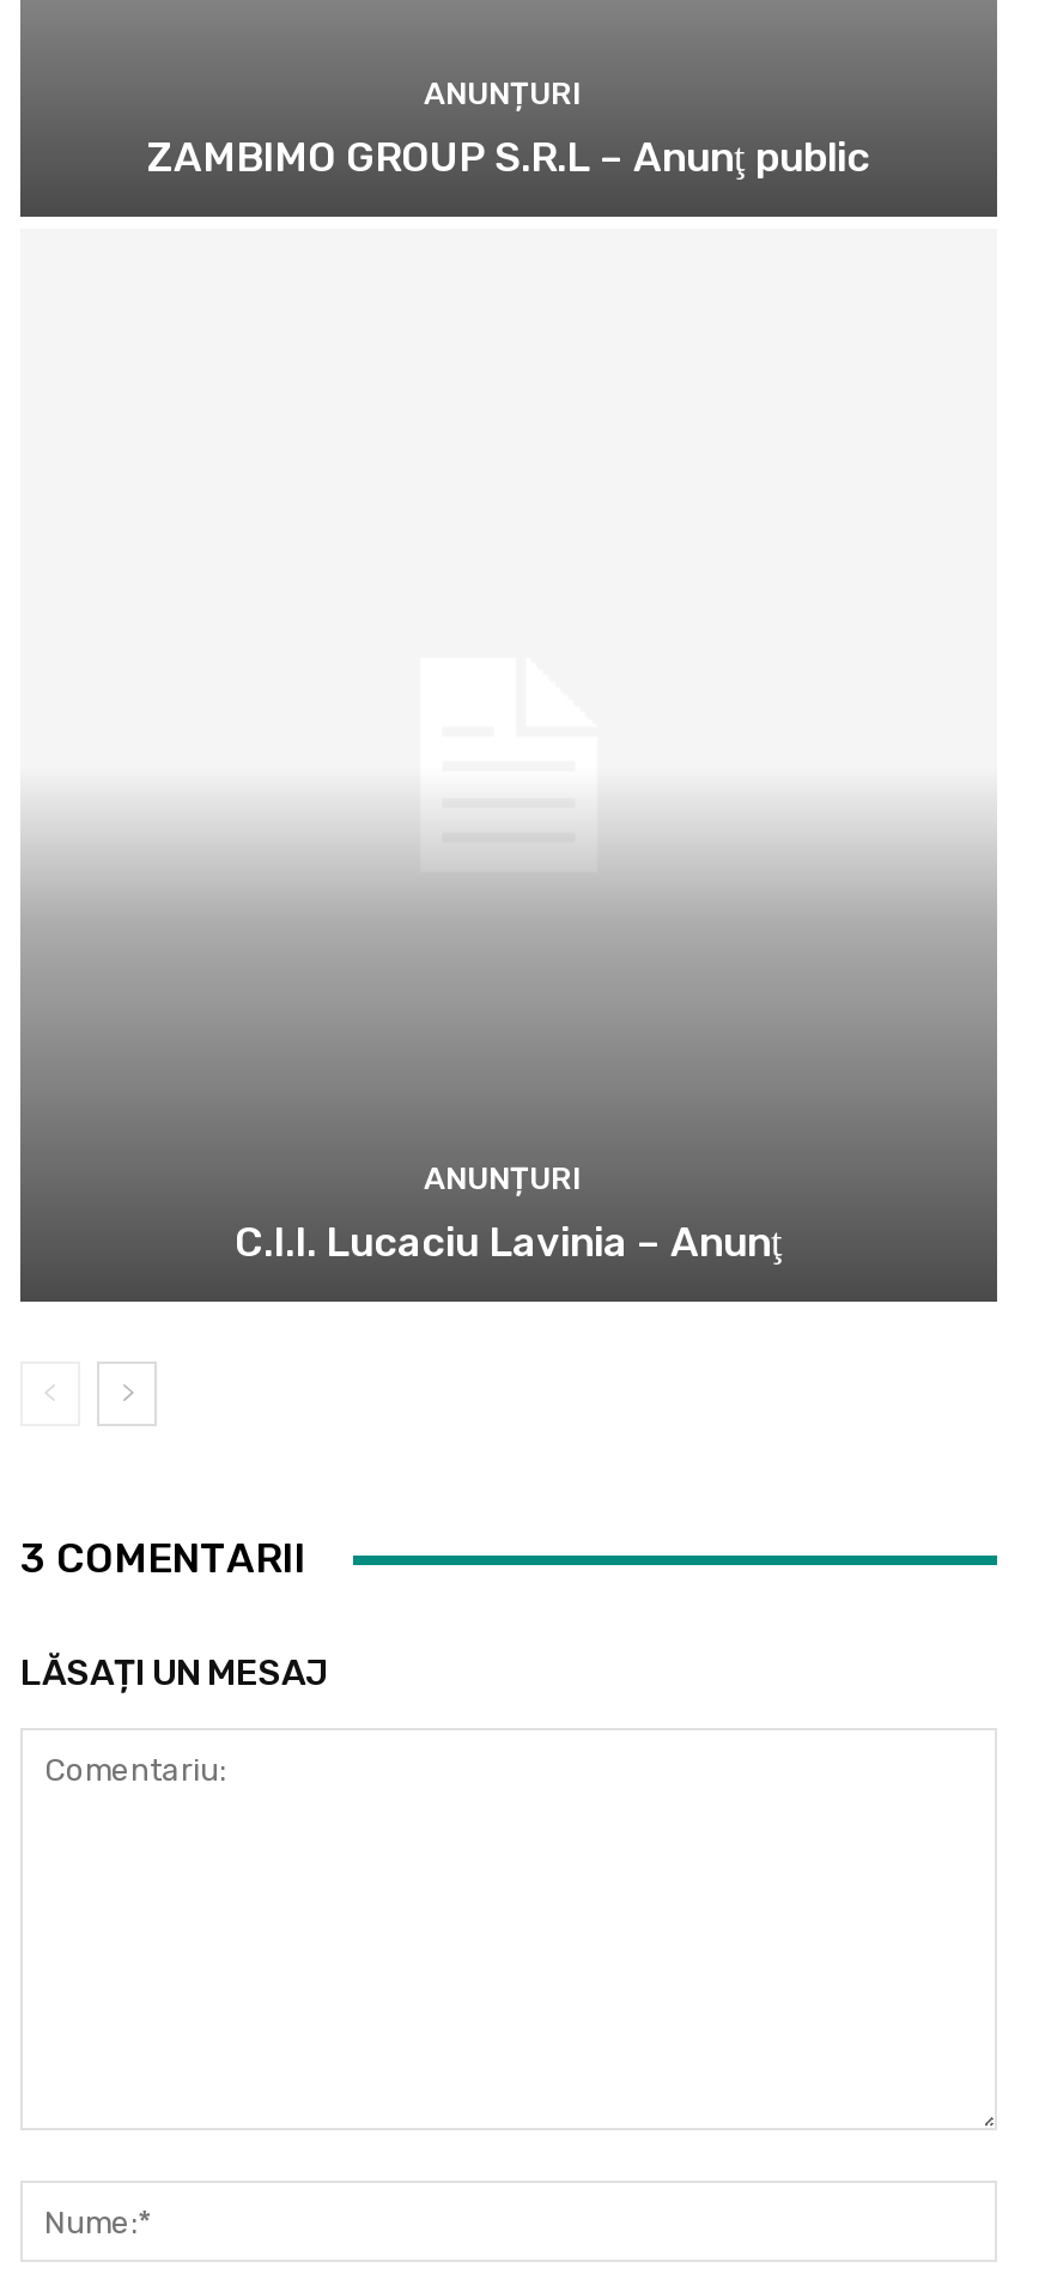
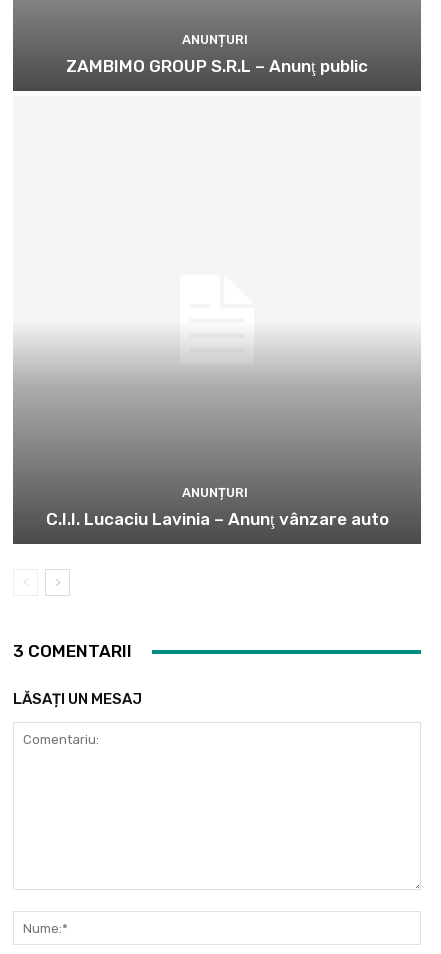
- C.I.I. Lucaciu Lavinia – Anunţ
+ C.I.I. Lucaciu Lavinia – Anunţ vânzare auto
